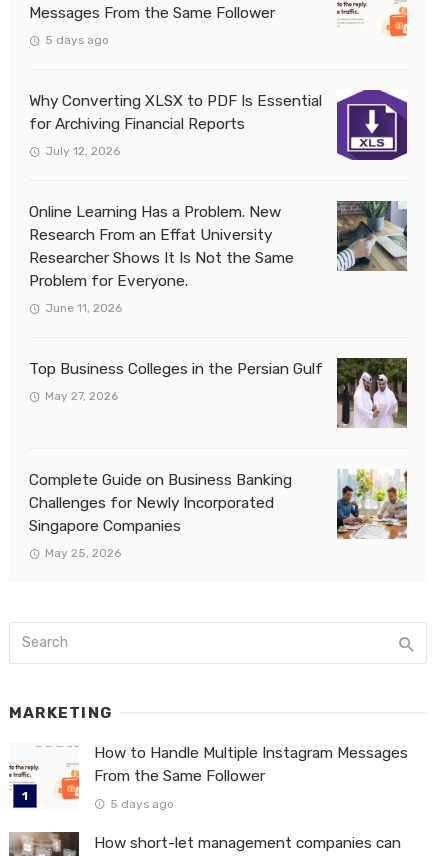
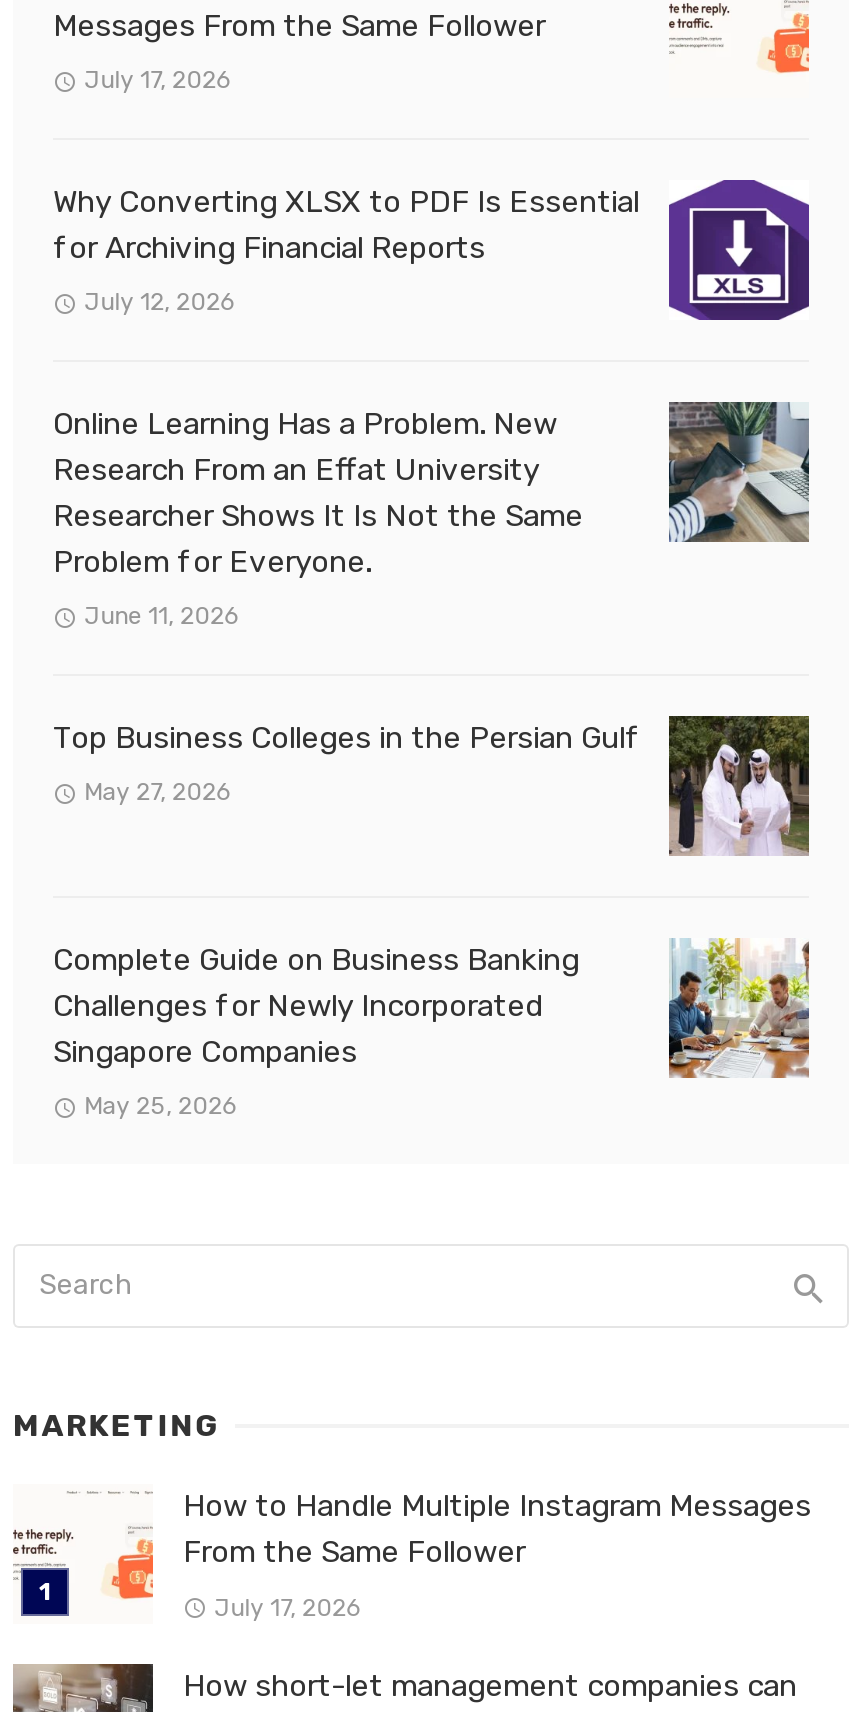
- 5 days ago
+ July 17, 2026

- 5 days ago
+ July 17, 2026
